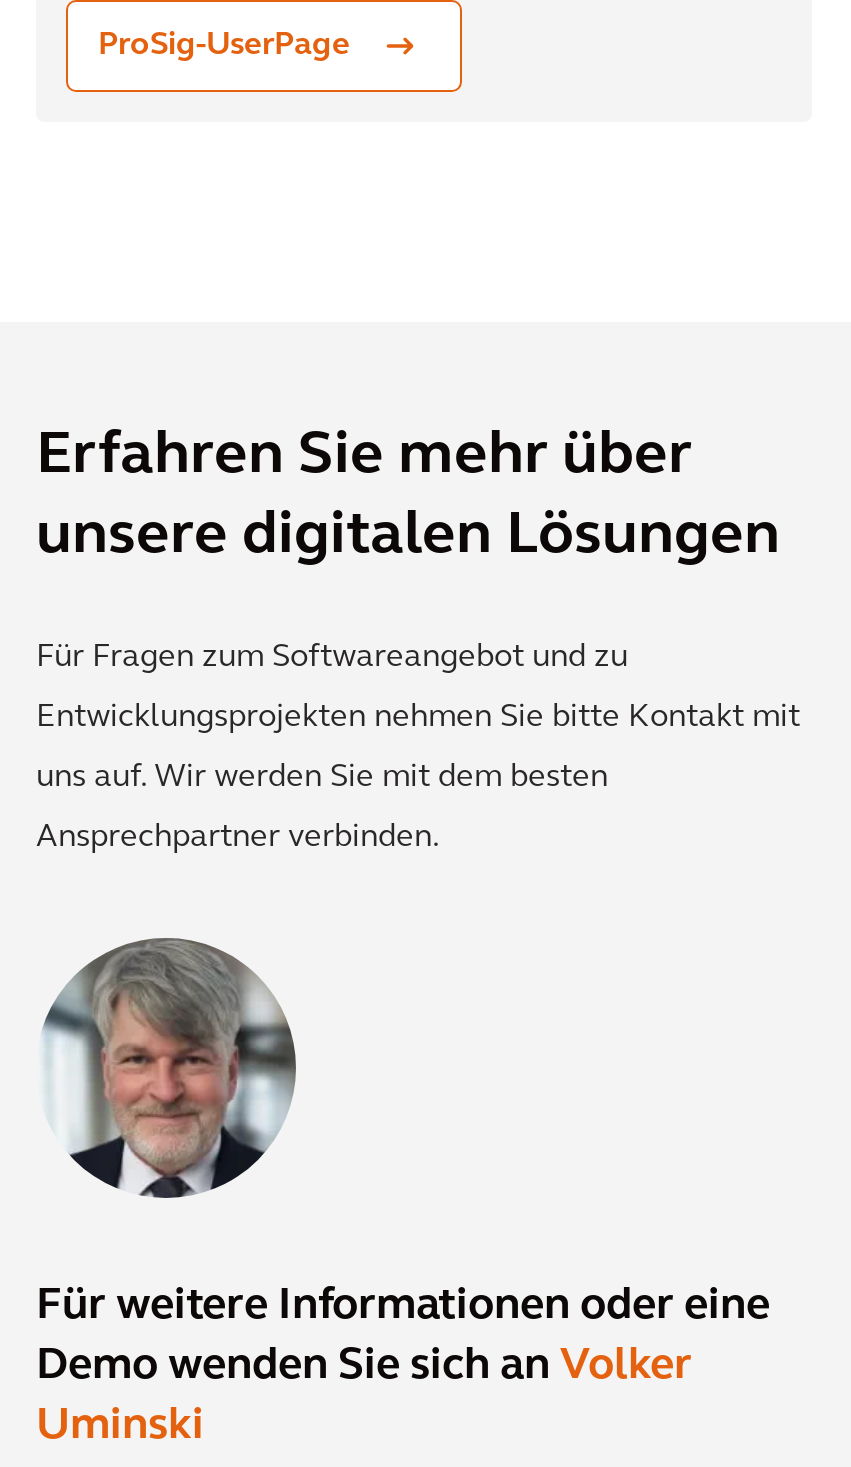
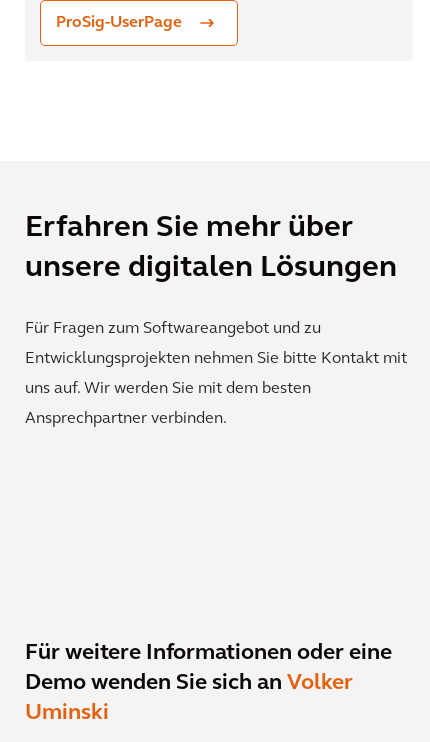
- [image]
